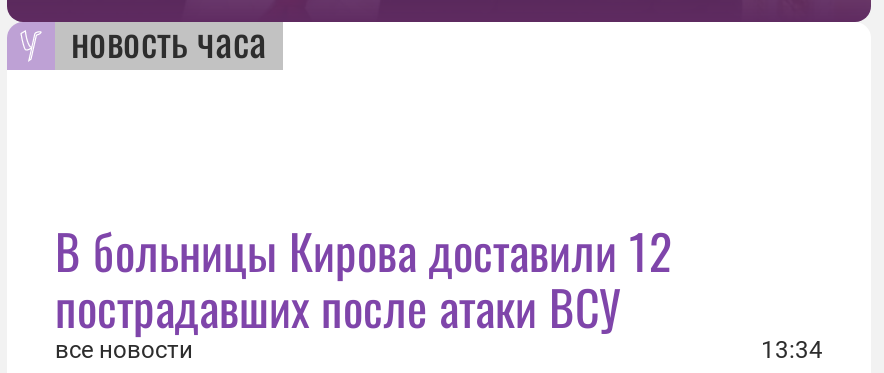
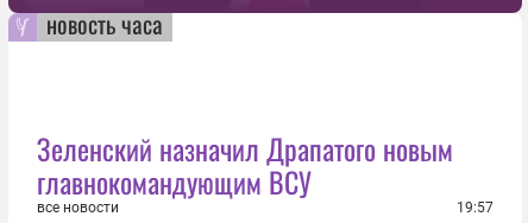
- В больницы Кирова доставили 12
- пострадавших после атаки ВСУ
+ Зеленский назначил Драпатого новым
+ главнокомандующим ВСУ

- 13:34
+ 19:57
